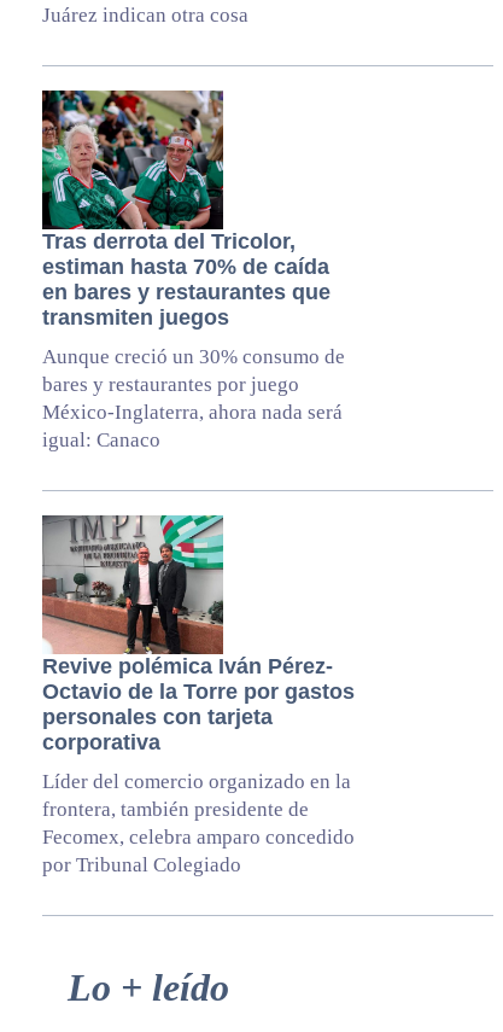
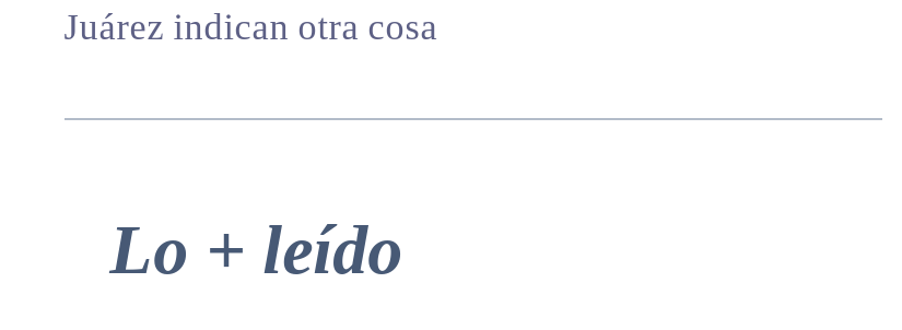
- [image]
- Tras derrota del Tricolor,
- estiman hasta 70% de caída
- en bares y restaurantes que
- transmiten juegos
- Aunque creció un 30% consumo de
- bares y restaurantes por juego
- México-Inglaterra, ahora nada será
- igual: Canaco

- [image]
- Revive polémica Iván Pérez-
- Octavio de la Torre por gastos
- personales con tarjeta
- corporativa
- Líder del comercio organizado en la
- frontera, también presidente de
- Fecomex, celebra amparo concedido
- por Tribunal Colegiado
